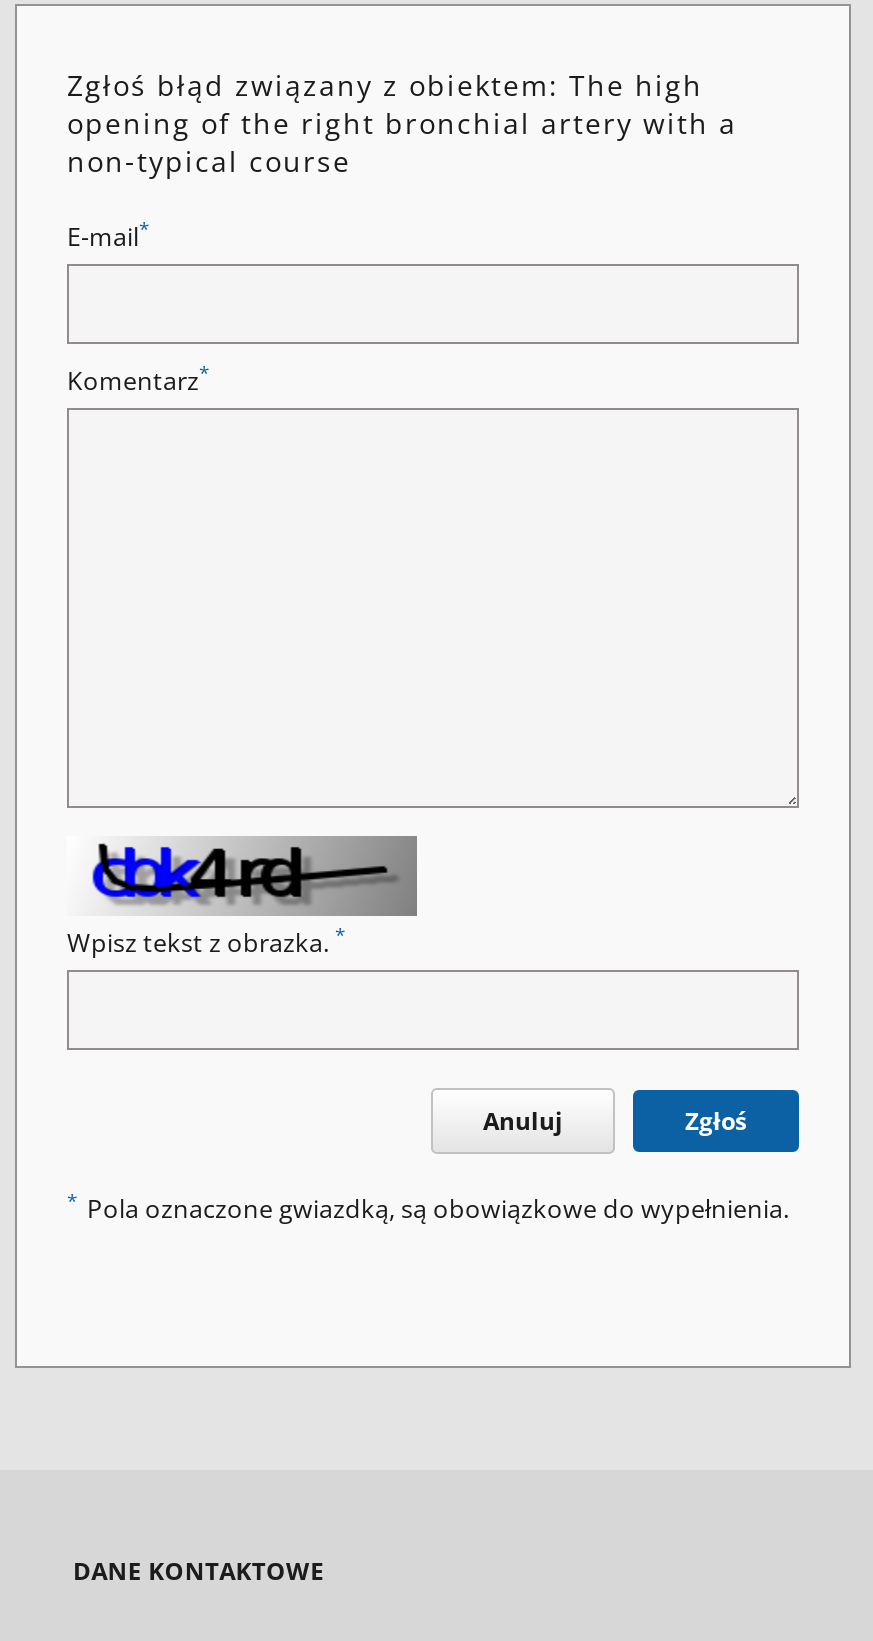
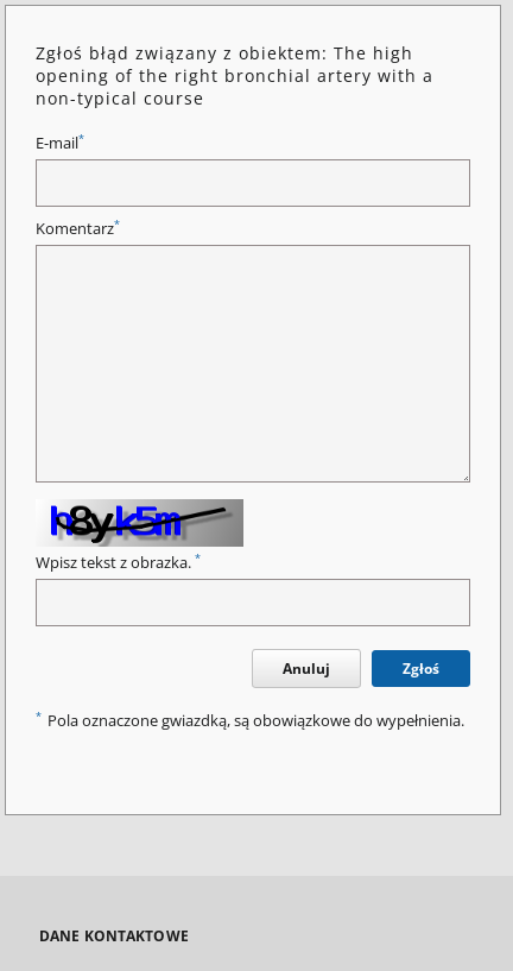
- [image]
+ [image]
